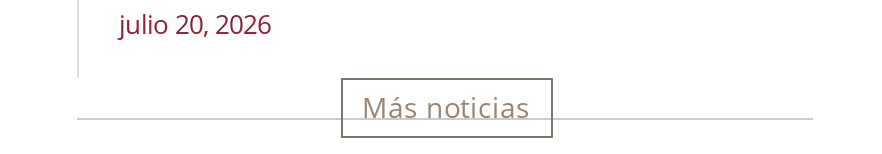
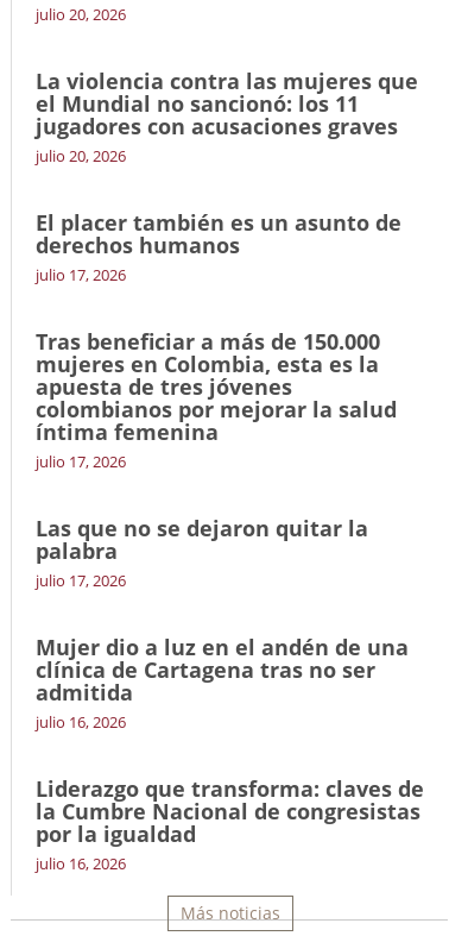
+ La violencia contra las mujeres que
+ el Mundial no sancionó: los 11
+ jugadores con acusaciones graves
+ julio 20, 2026
+ El placer también es un asunto de
+ derechos humanos
+ julio 17, 2026
+ Tras beneficiar a más de 150.000
+ mujeres en Colombia, esta es la
+ apuesta de tres jóvenes
+ colombianos por mejorar la salud
+ íntima femenina
+ julio 17, 2026
+ Las que no se dejaron quitar la
+ palabra
+ julio 17, 2026
+ Mujer dio a luz en el andén de una
+ clínica de Cartagena tras no ser
+ admitida
+ julio 16, 2026
+ Liderazgo que transforma: claves de
+ la Cumbre Nacional de congresistas
+ por la igualdad
+ julio 16, 2026
